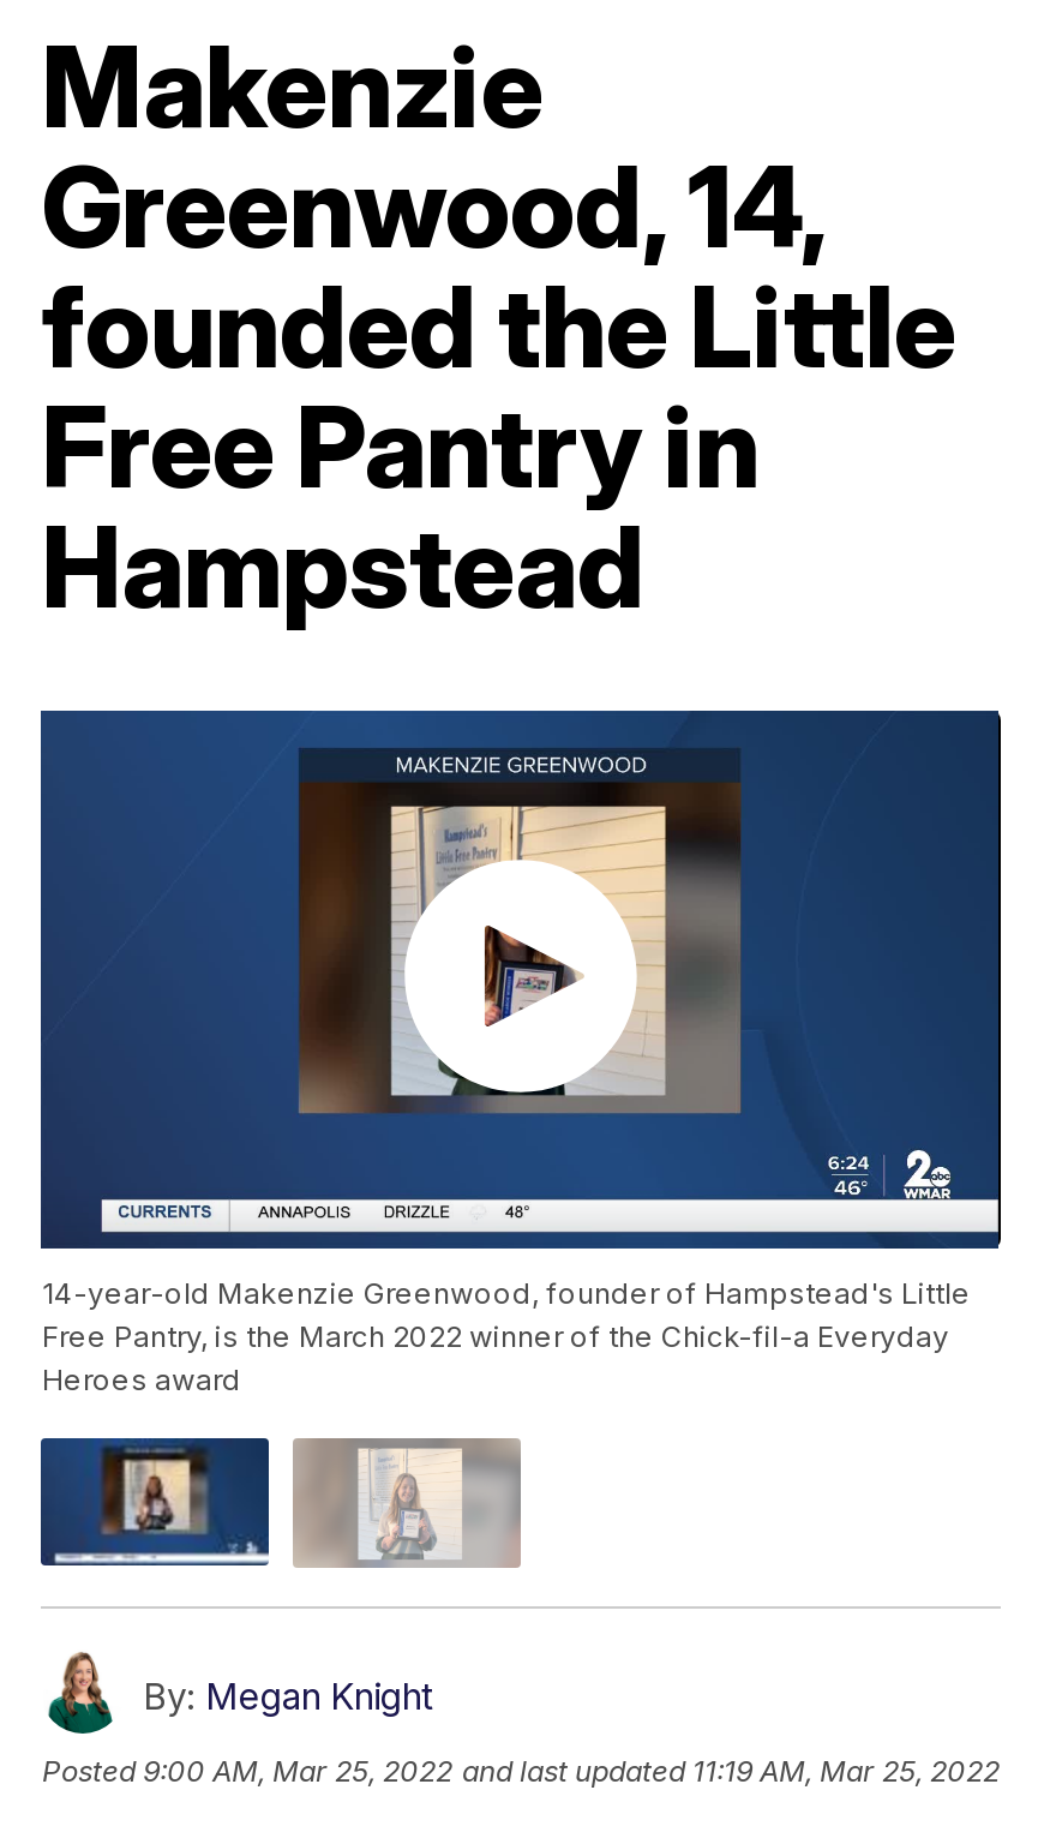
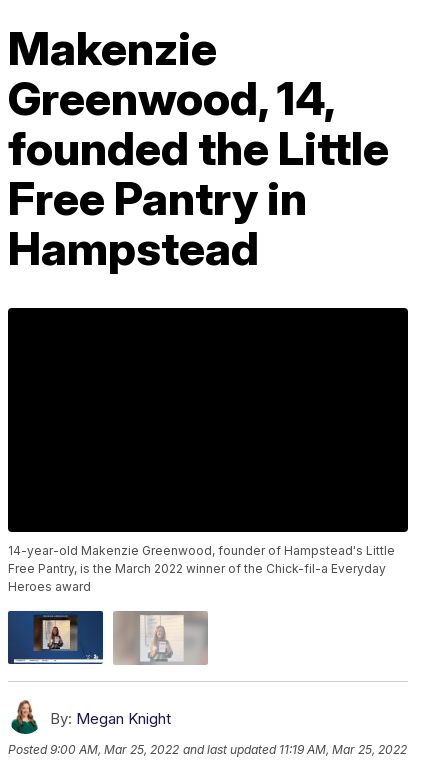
- [image]
